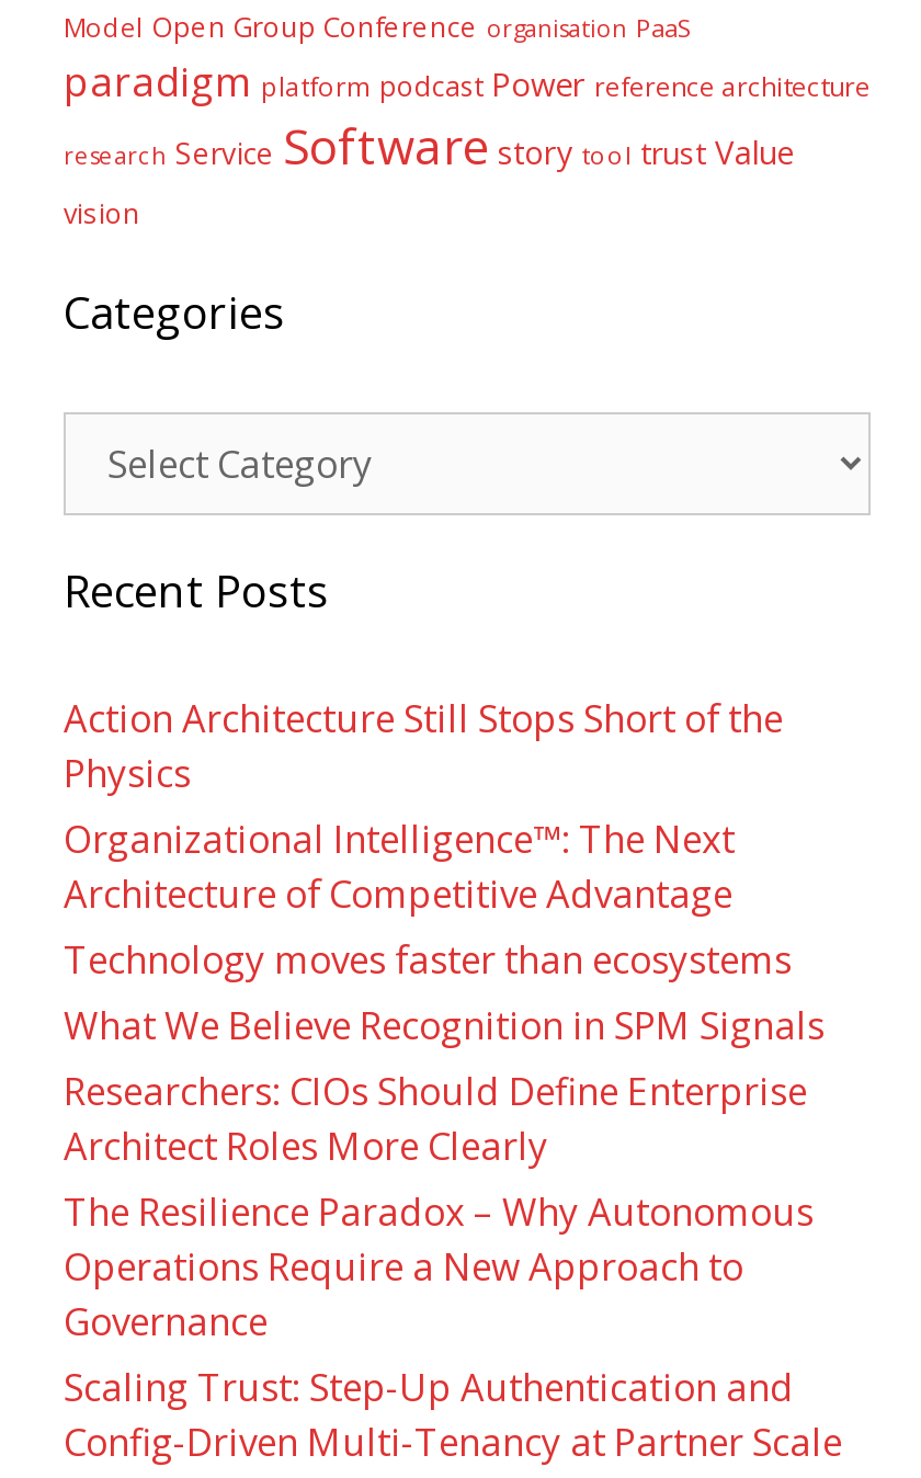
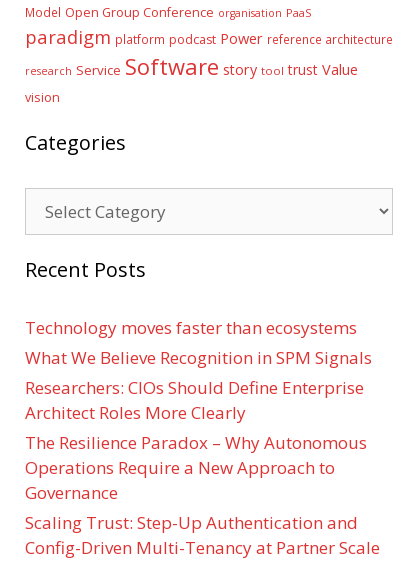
- Action Architecture Still Stops Short of the
- Physics
- Organizational Intelligence™: The Next
- Architecture of Competitive Advantage
